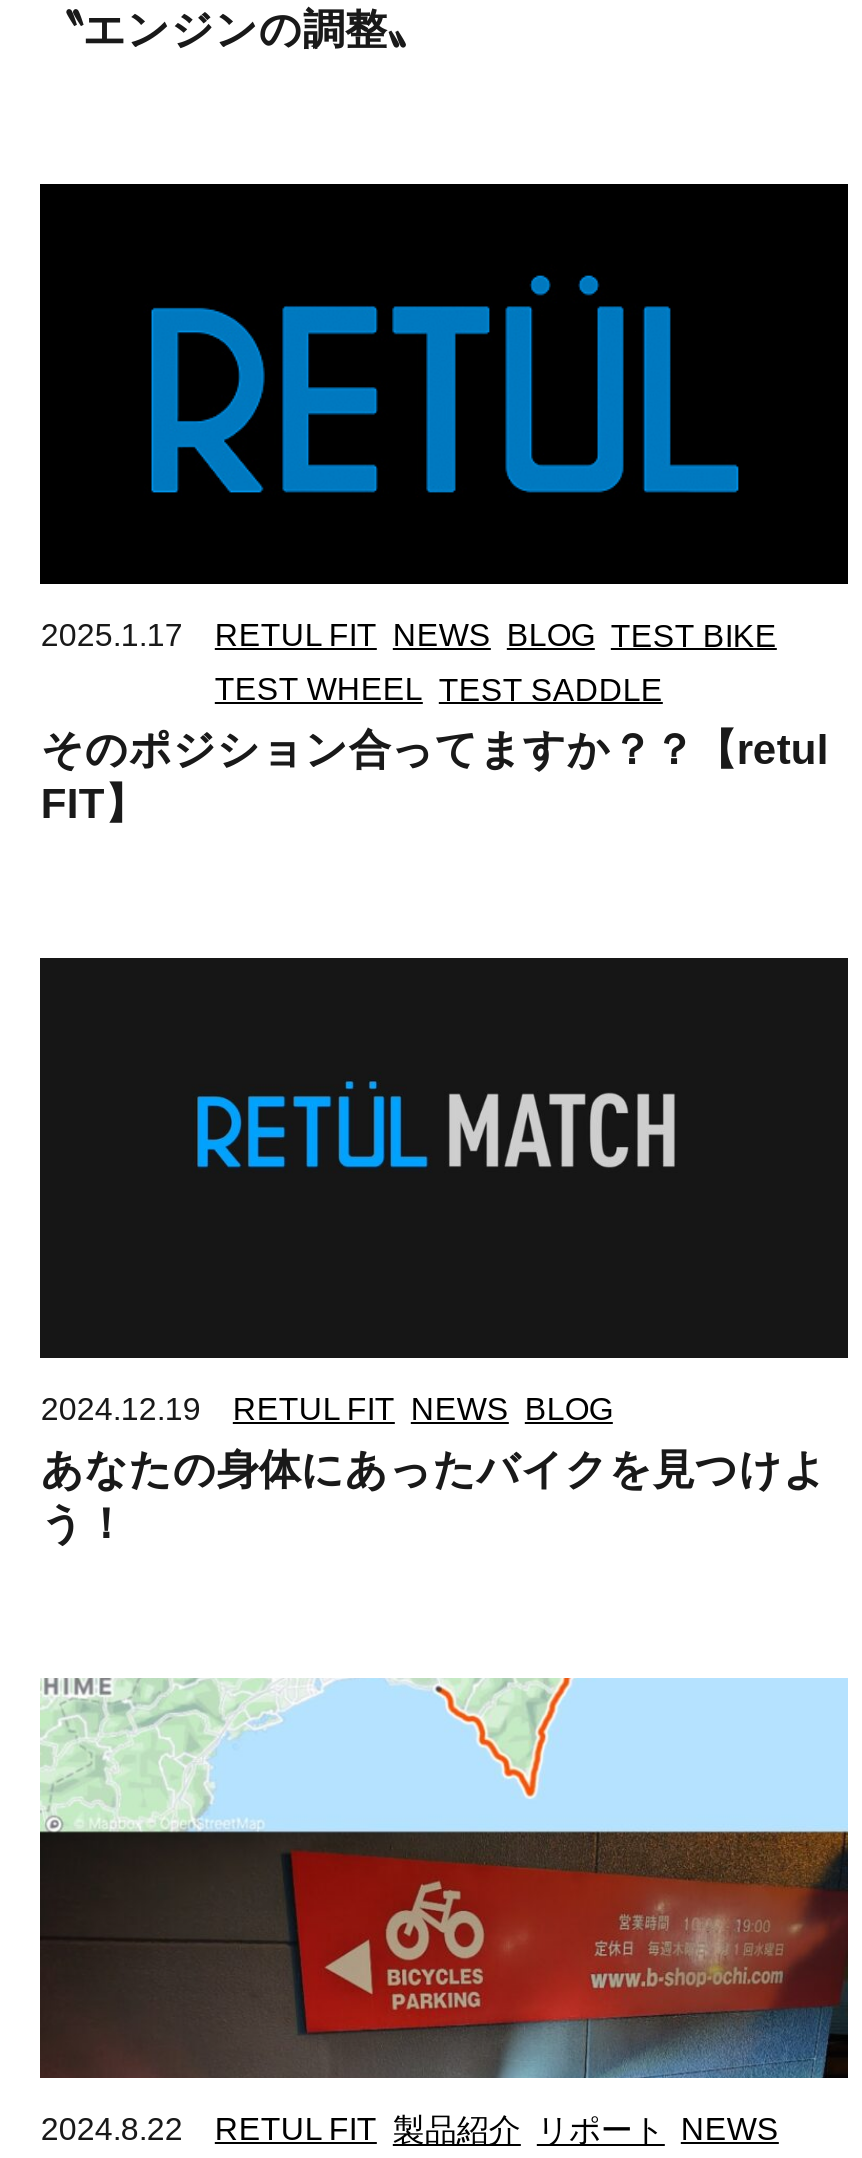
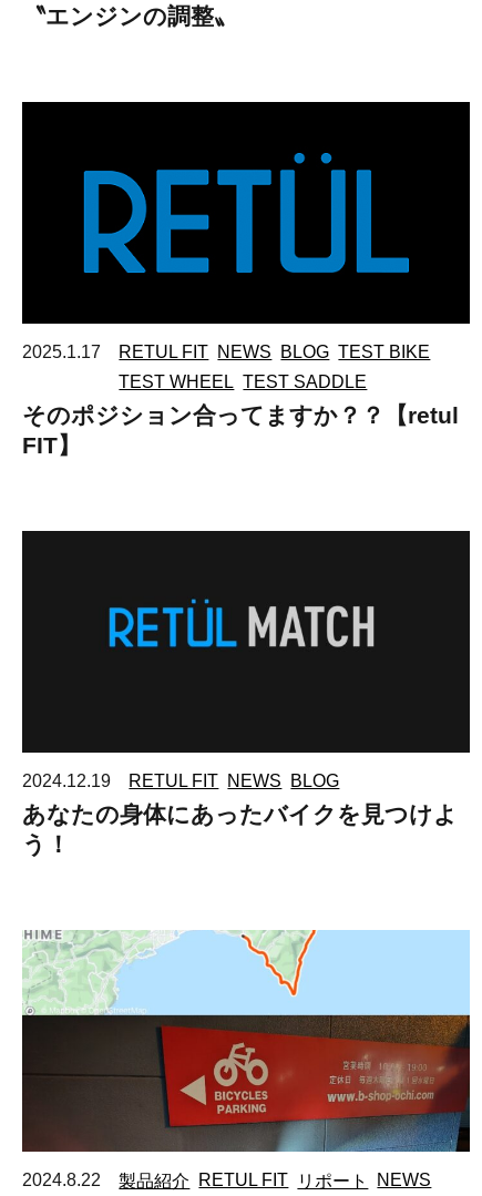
- RETUL FIT 製品紹介 リポート NEWS
+ 製品紹介 RETUL FIT リポート NEWS
